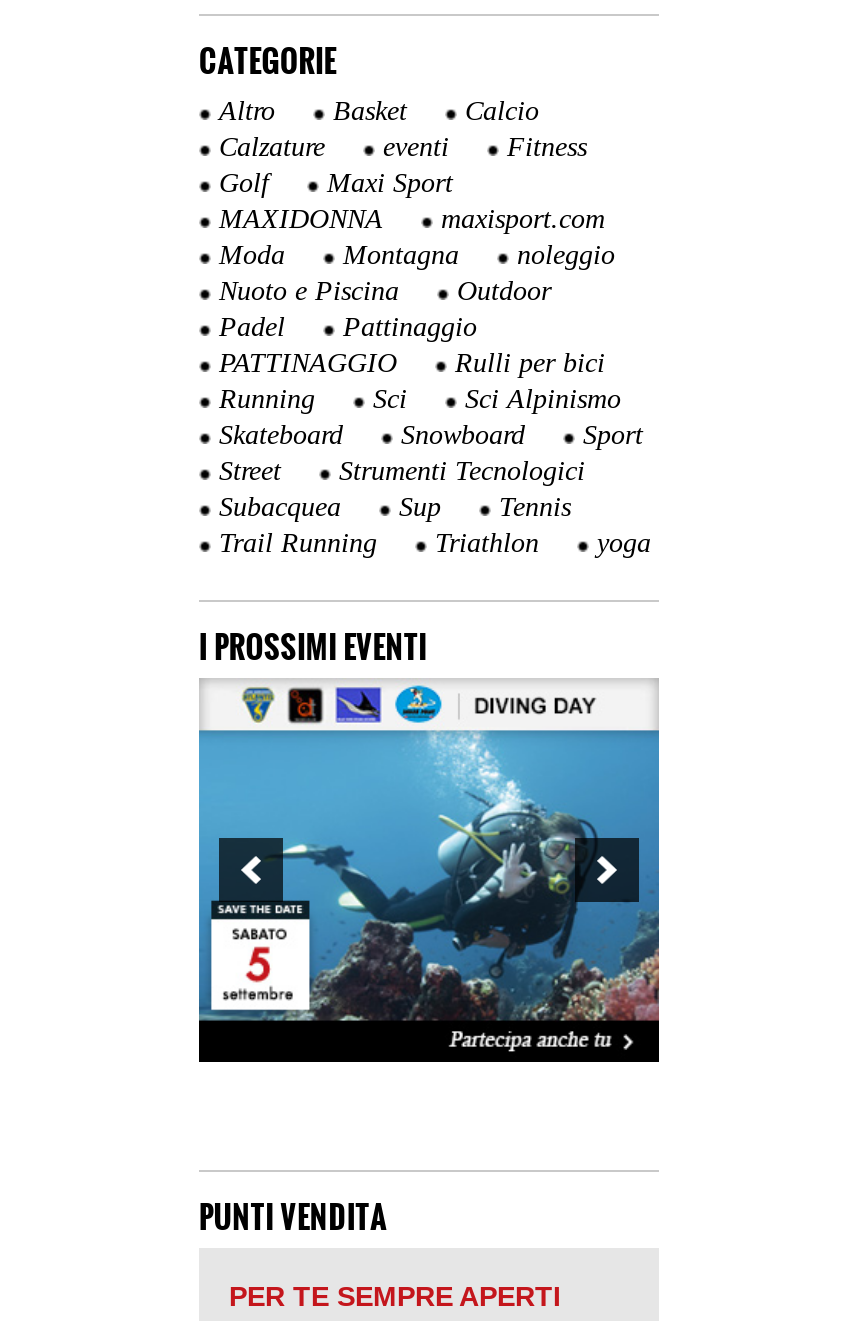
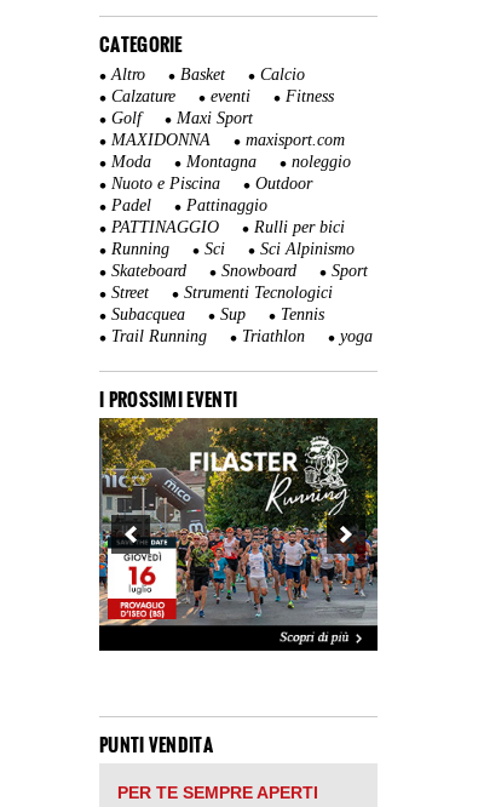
- [image]
+ [image]
